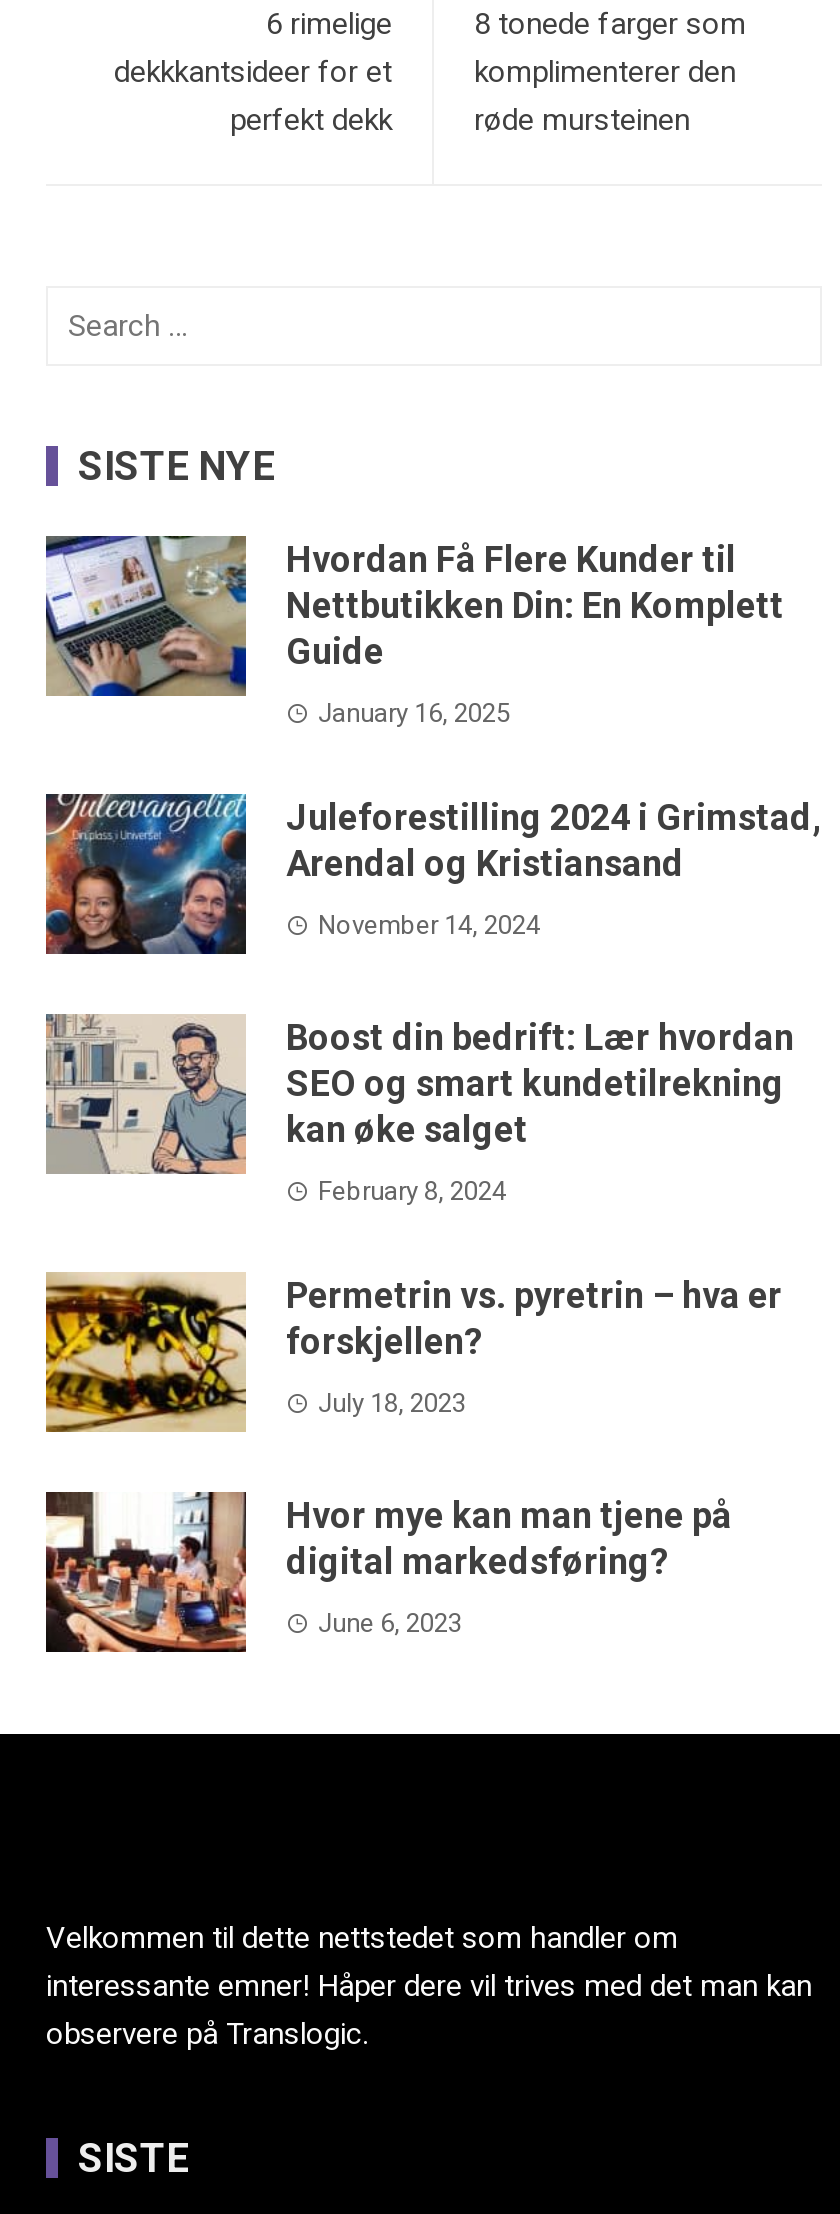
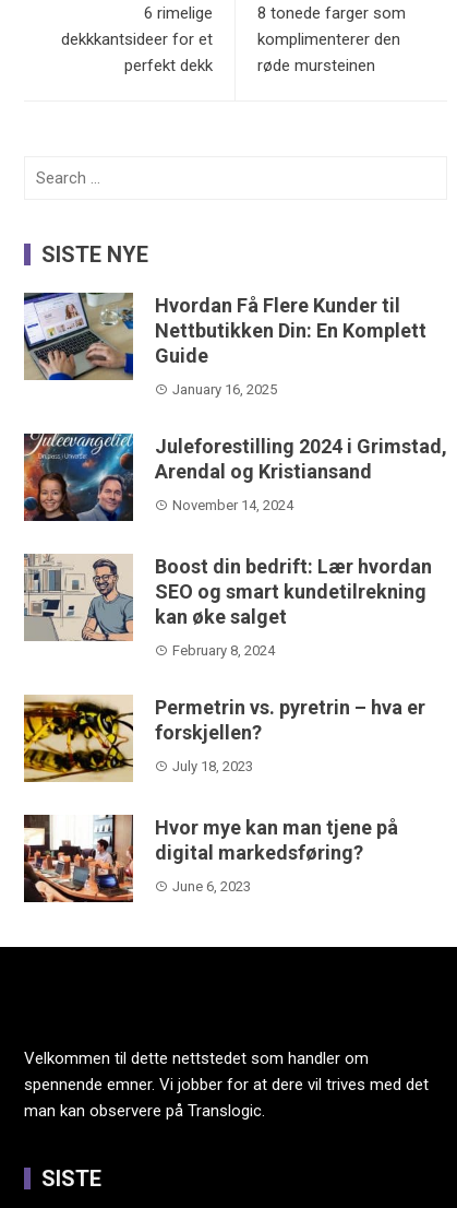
- interessante emner! Håper dere vil trives med det man kan
- observere på Translogic.
+ spennende emner. Vi jobber for at dere vil trives med det
+ man kan observere på Translogic.
